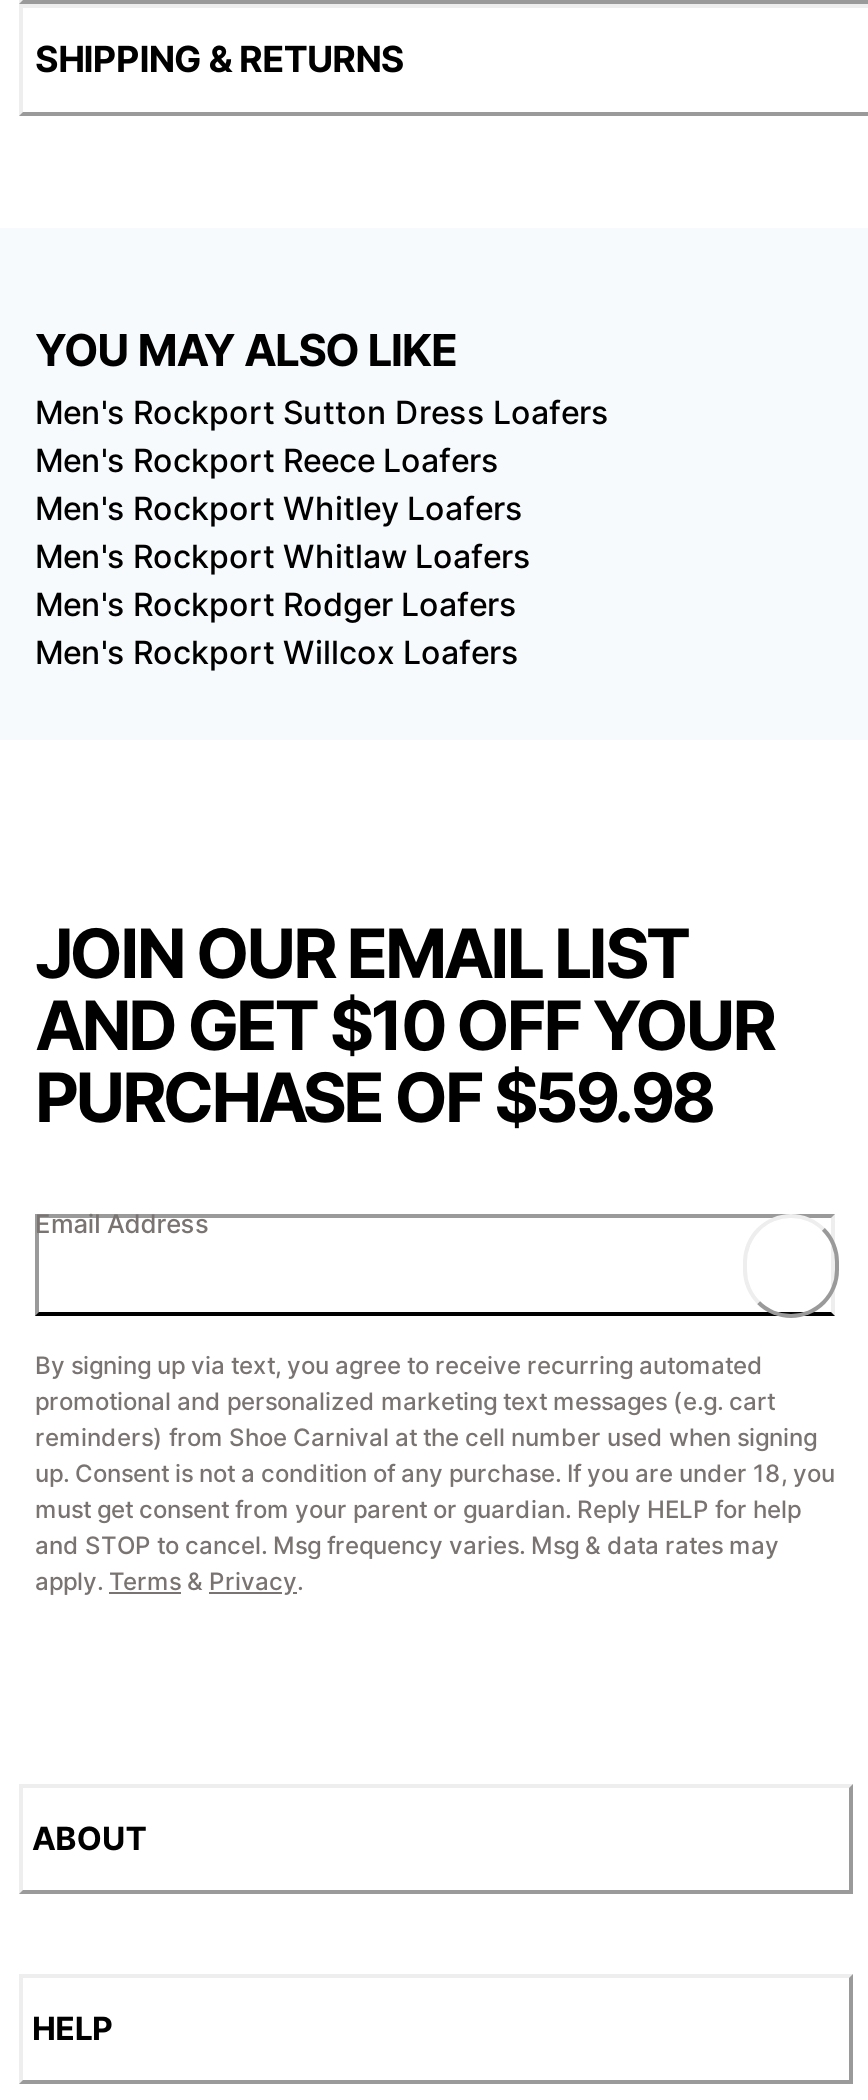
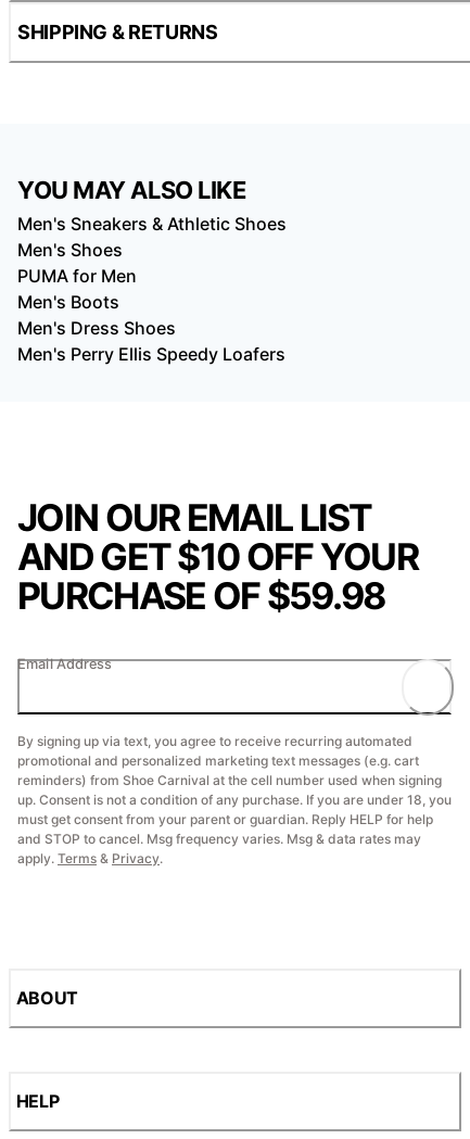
- Men's Rockport Sutton Dress Loafers
- Men's Rockport Reece Loafers
- Men's Rockport Whitley Loafers
- Men's Rockport Whitlaw Loafers
- Men's Rockport Rodger Loafers
- Men's Rockport Willcox Loafers
+ Men's Sneakers & Athletic Shoes
+ Men's Shoes
+ PUMA for Men
+ Men's Boots
+ Men's Dress Shoes
+ Men's Perry Ellis Speedy Loafers
